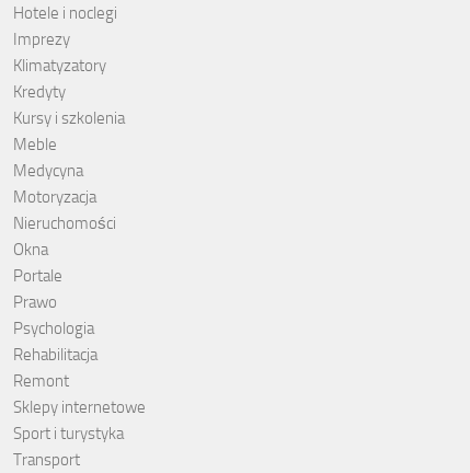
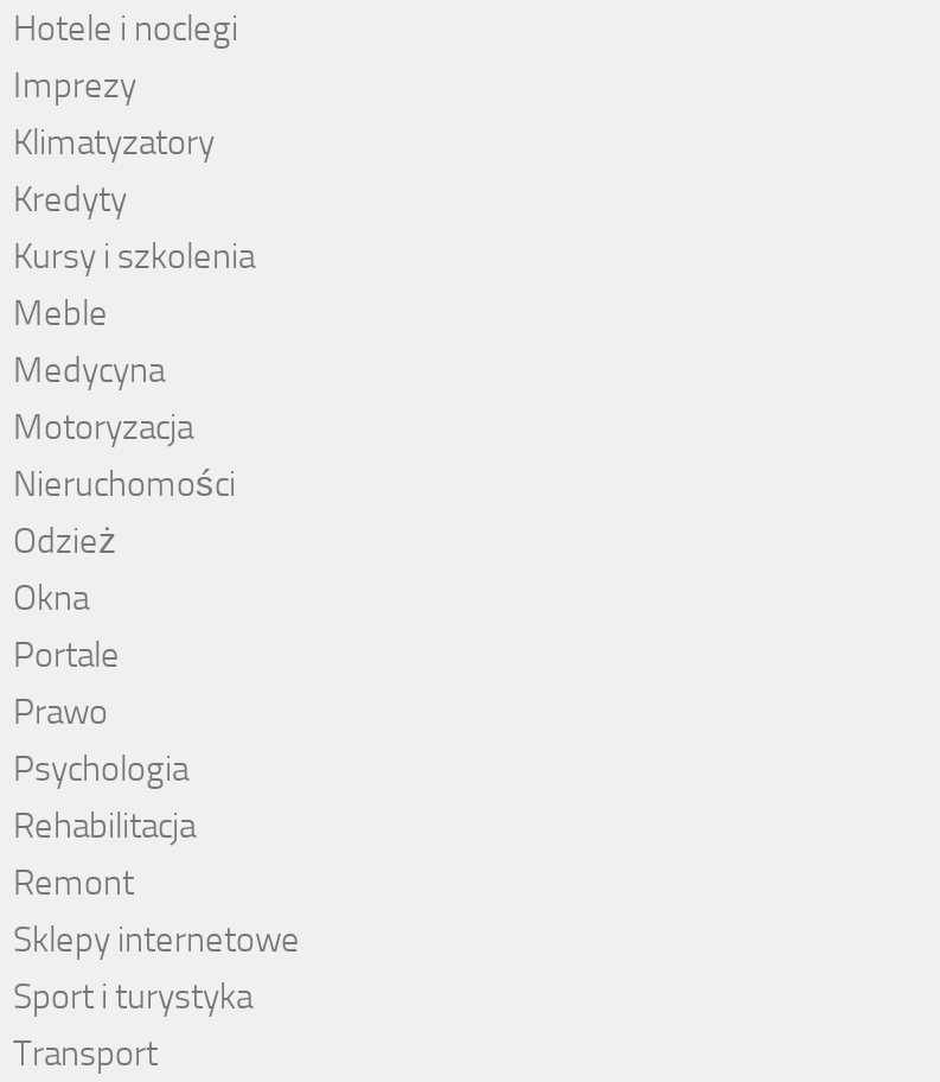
+ Odzież
